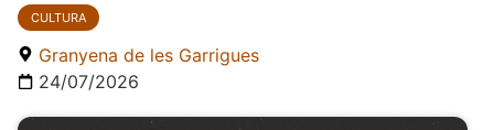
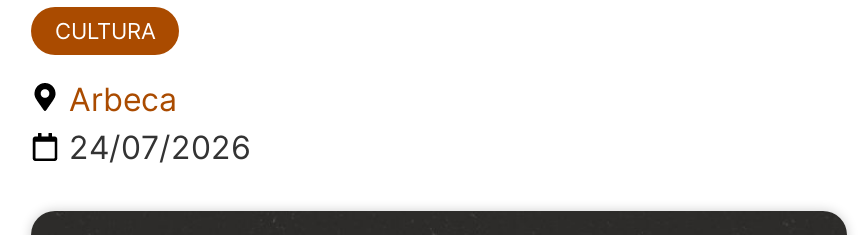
- Granyena de les Garrigues
+ Arbeca
